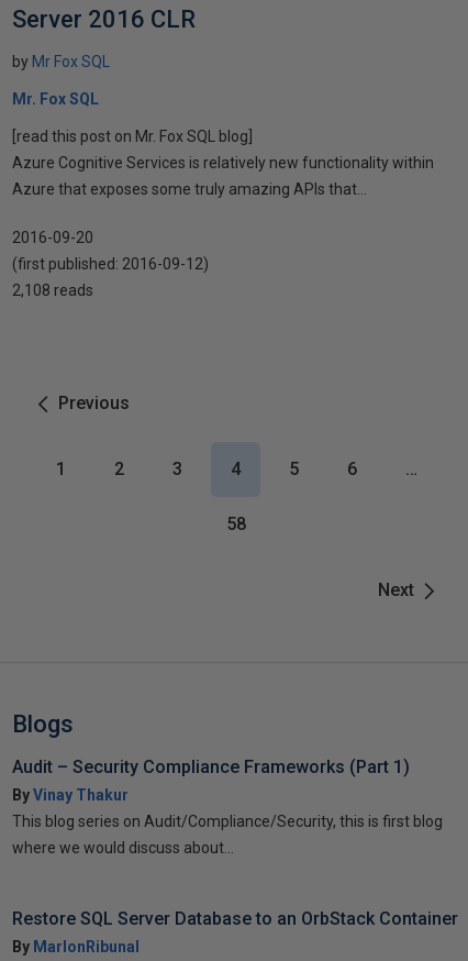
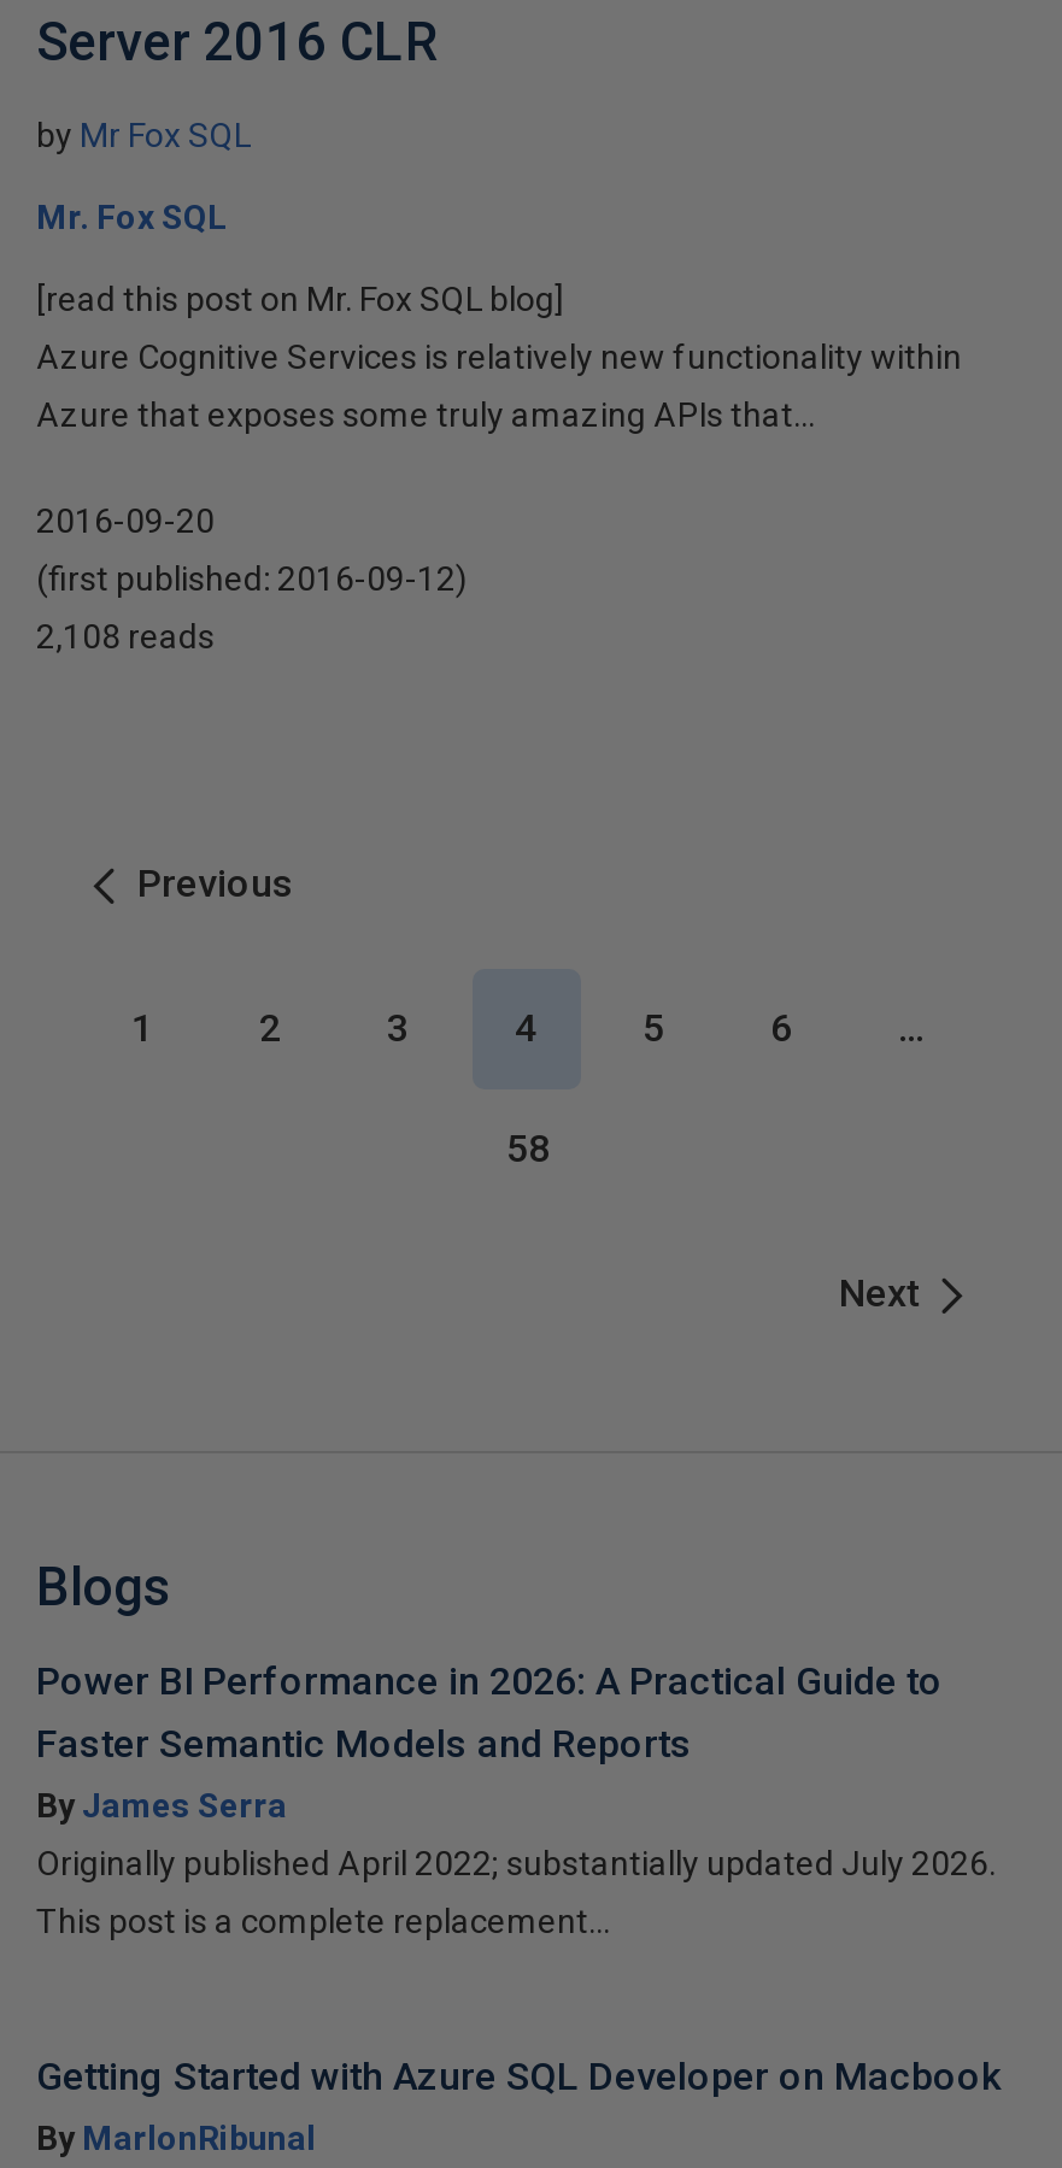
- Audit – Security Compliance Frameworks (Part 1)
- By Vinay Thakur
+ Power BI Performance in 2026: A Practical Guide to
+ Faster Semantic Models and Reports
+ By James Serra

- This blog series on Audit/Compliance/Security, this is first blog
+ Originally published April 2022; substantially updated July 2026.

- where we would discuss about...
+ This post is a complete replacement...

- Restore SQL Server Database to an OrbStack Container
+ Getting Started with Azure SQL Developer on Macbook
